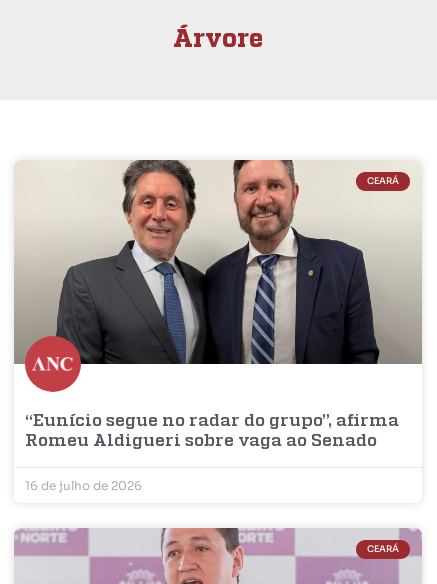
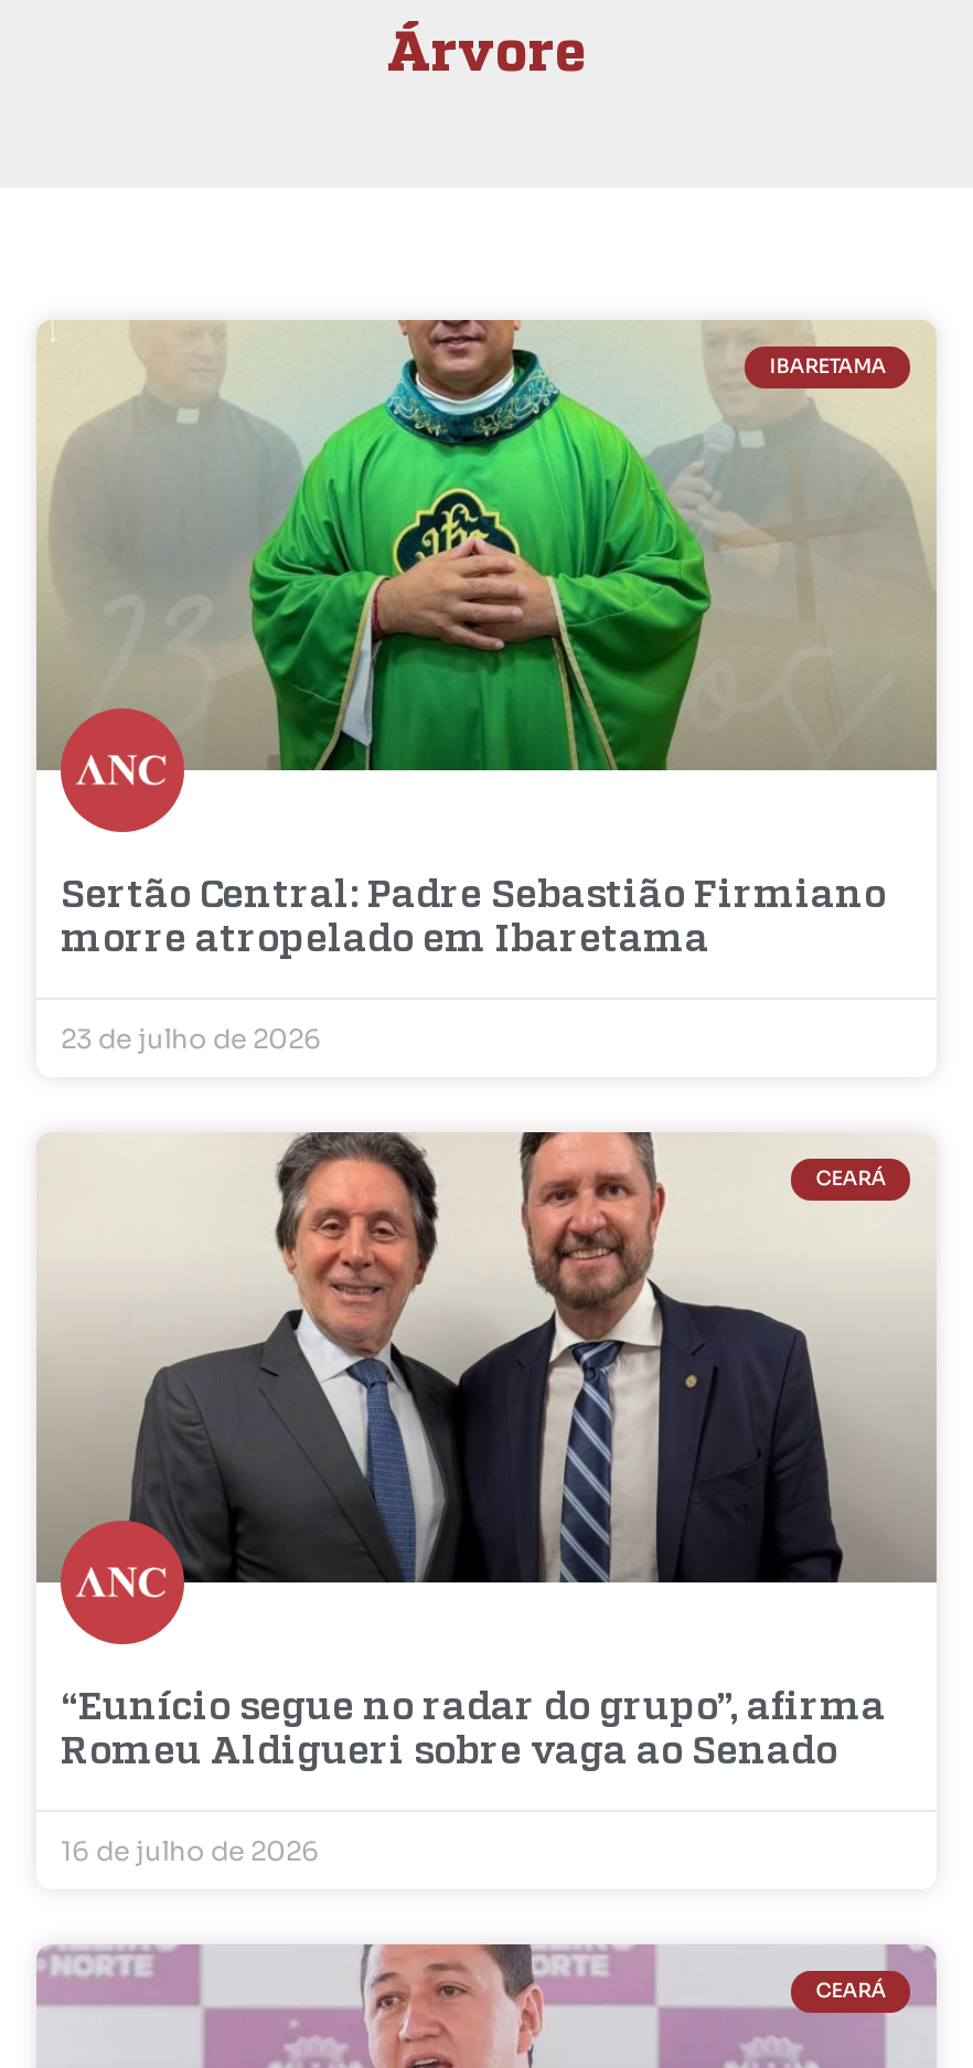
+ [image]
+ IBARETAMA

+ Sertão Central: Padre Sebastião Firmiano
+ morre atropelado em Ibaretama
+ 23 de julho de 2026
